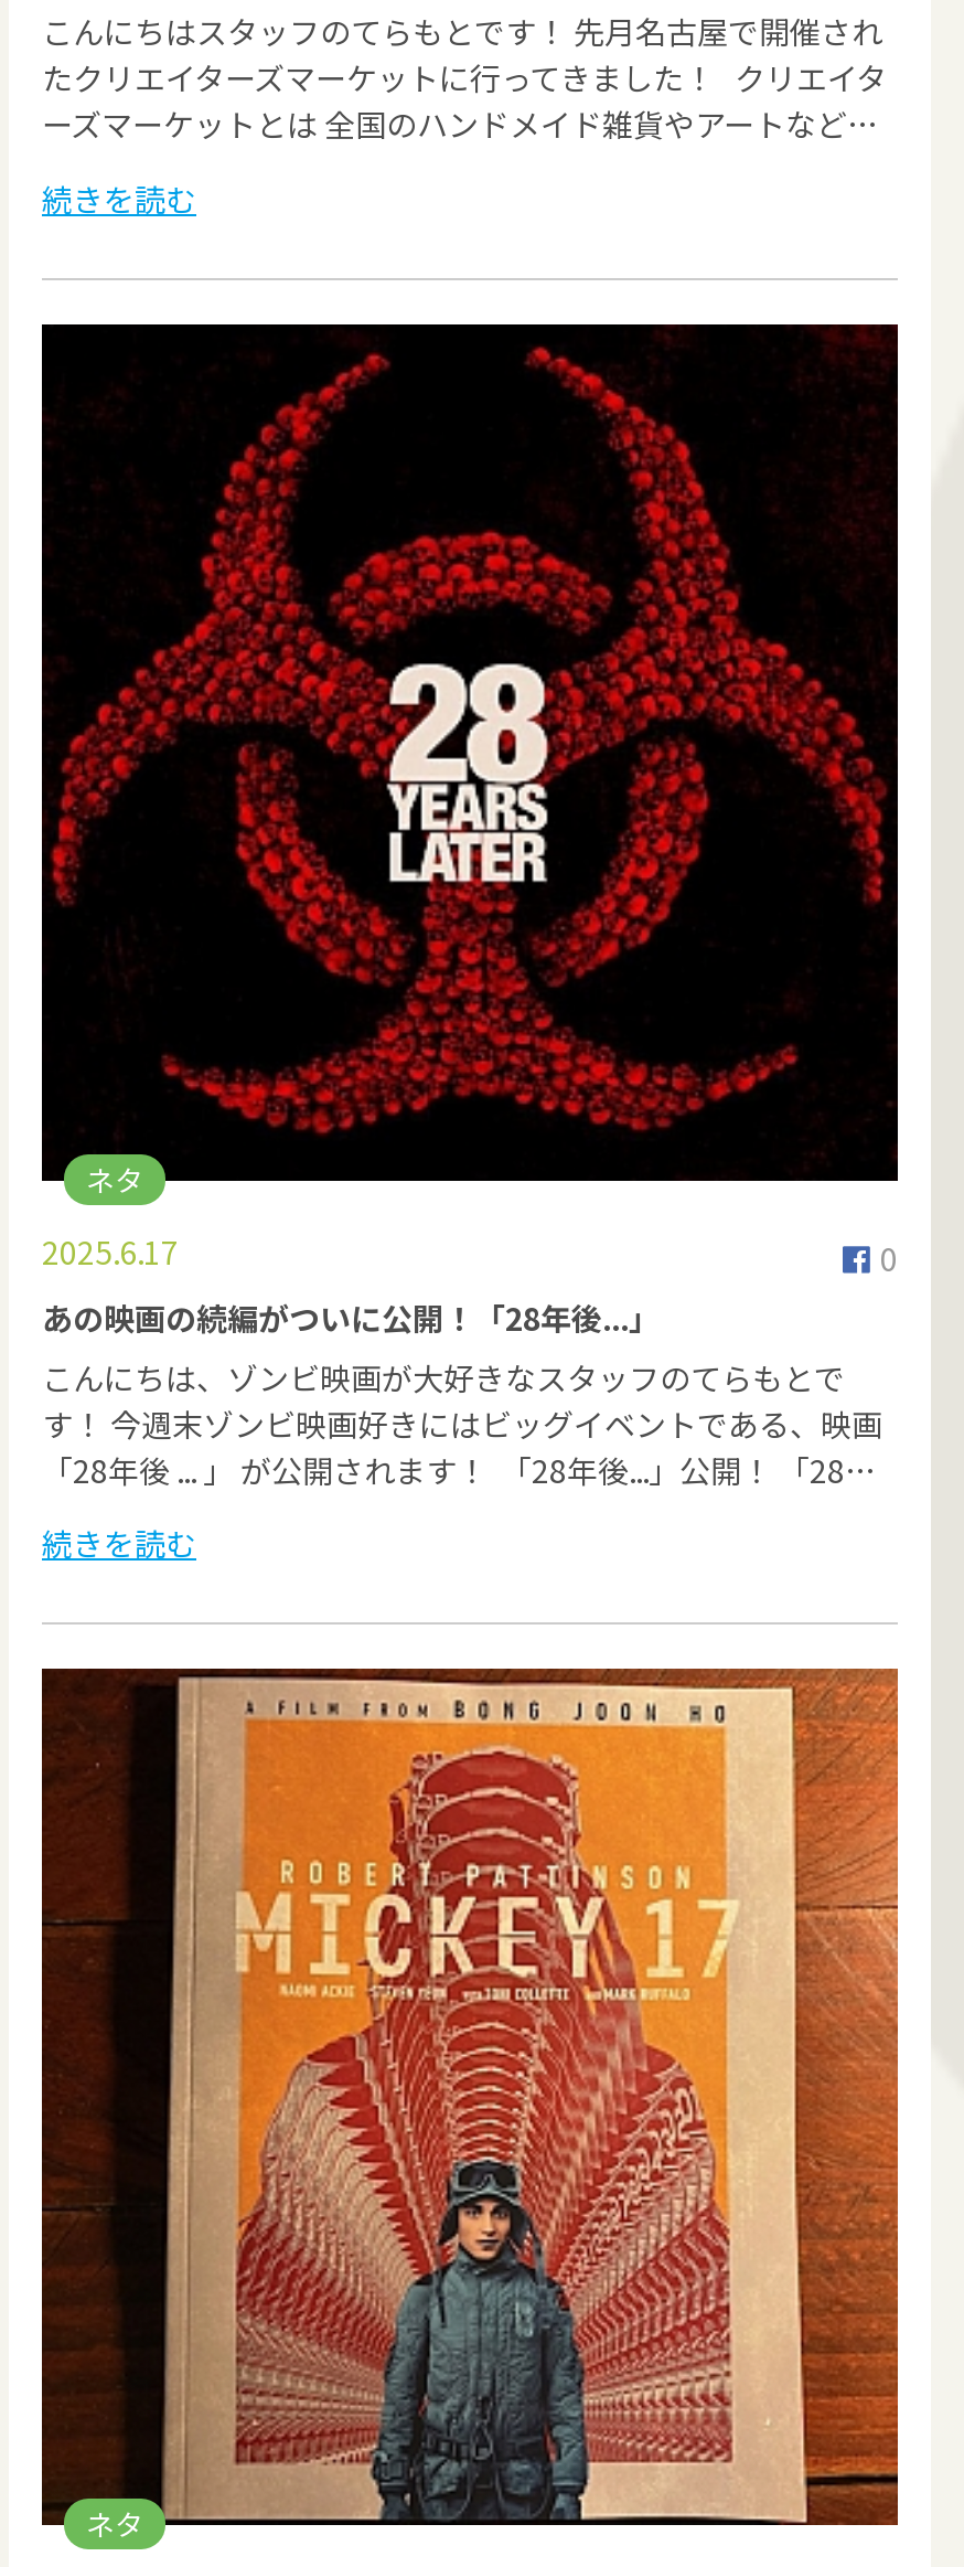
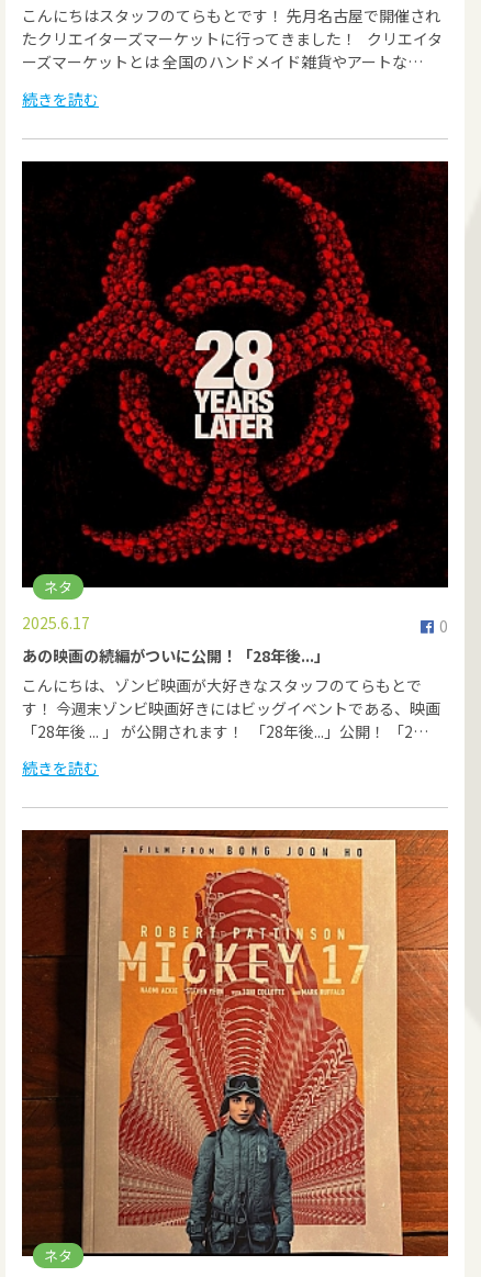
- ーズマーケットとは 全国のハンドメイド雑貨やアートなど…
+ ーズマーケットとは 全国のハンドメイド雑貨やアートな…

- 「28年後 ... 」 が公開されます！ 「28年後...」公開！ 「28…
+ 「28年後 ... 」 が公開されます！ 「28年後...」公開！ 「2…
